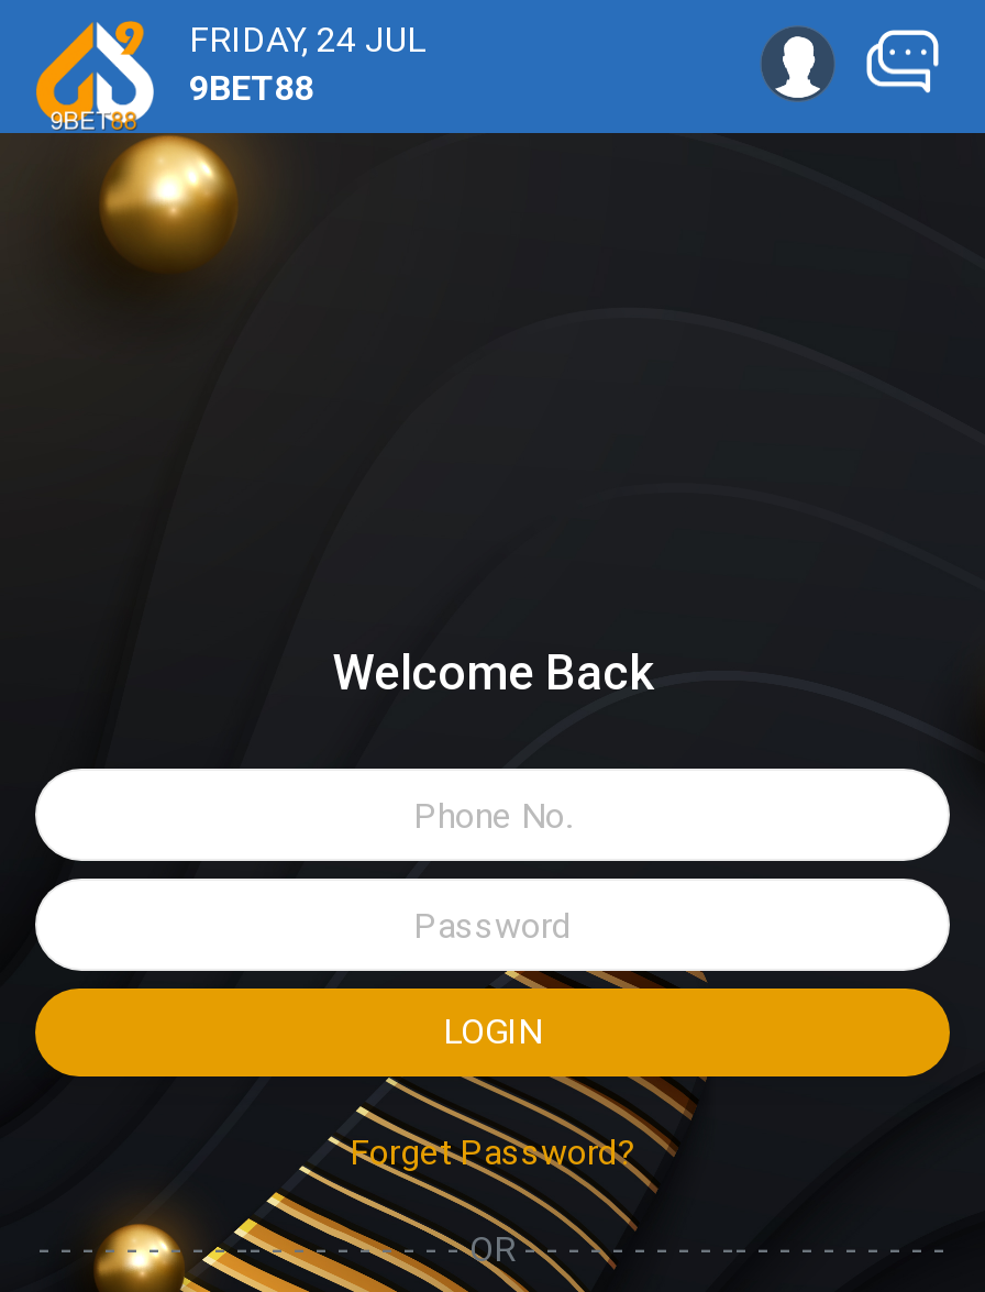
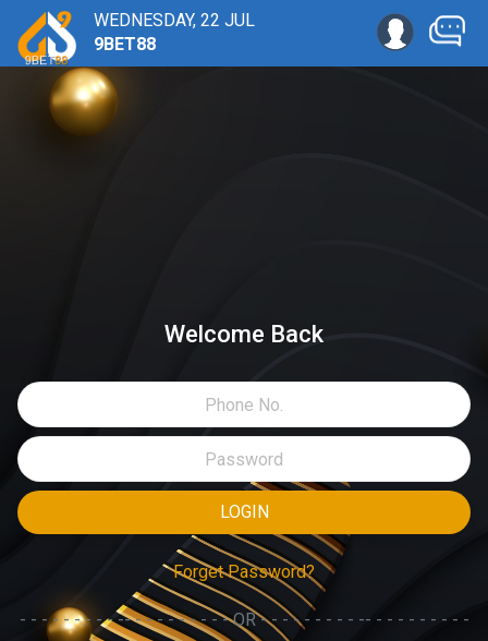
- FRIDAY, 24 JUL
+ WEDNESDAY, 22 JUL
